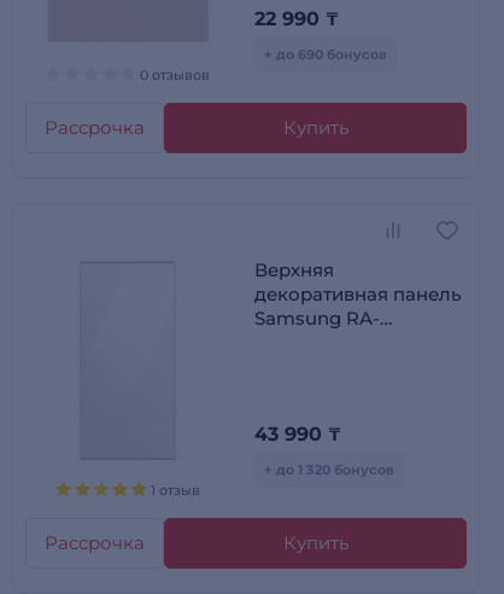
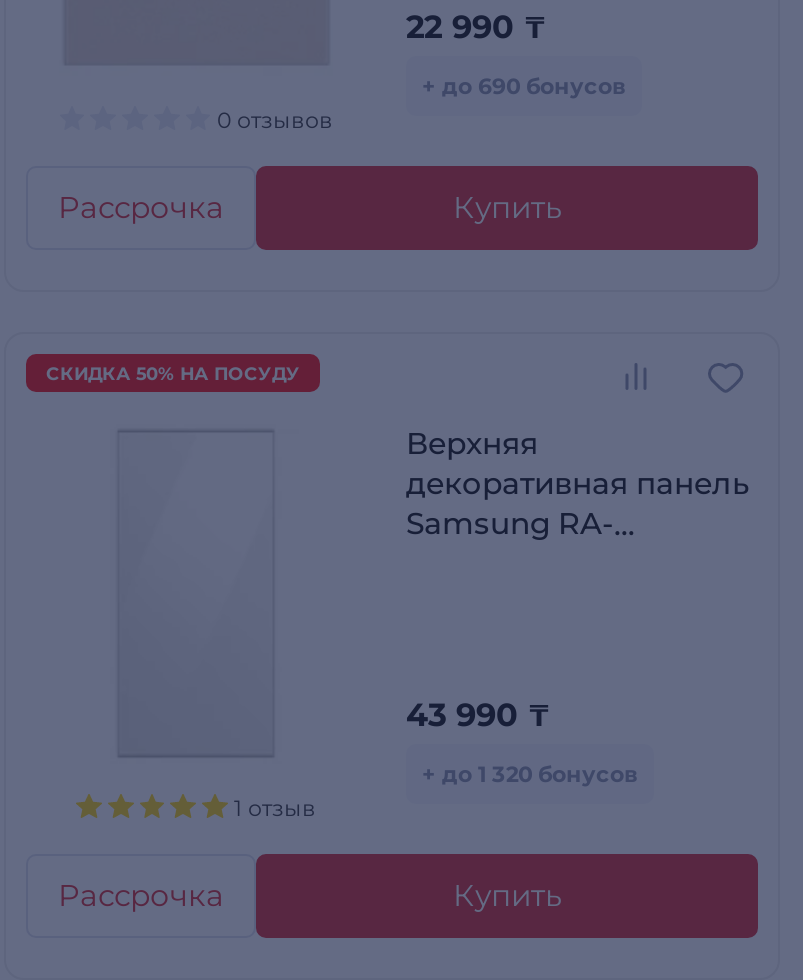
+ СКИДКА 50% НА ПОСУДУ
